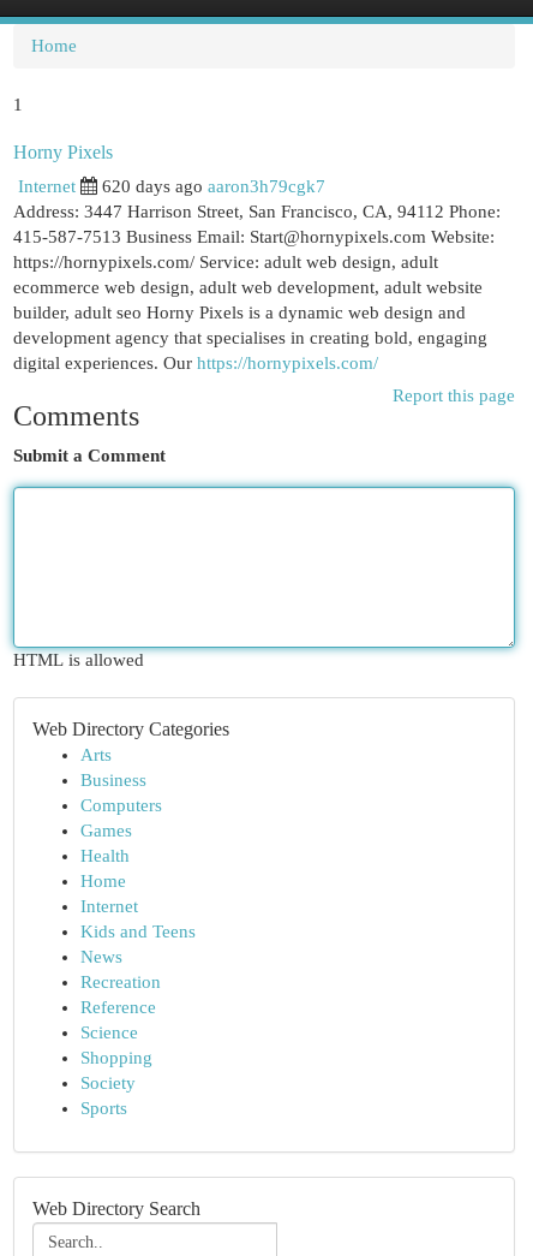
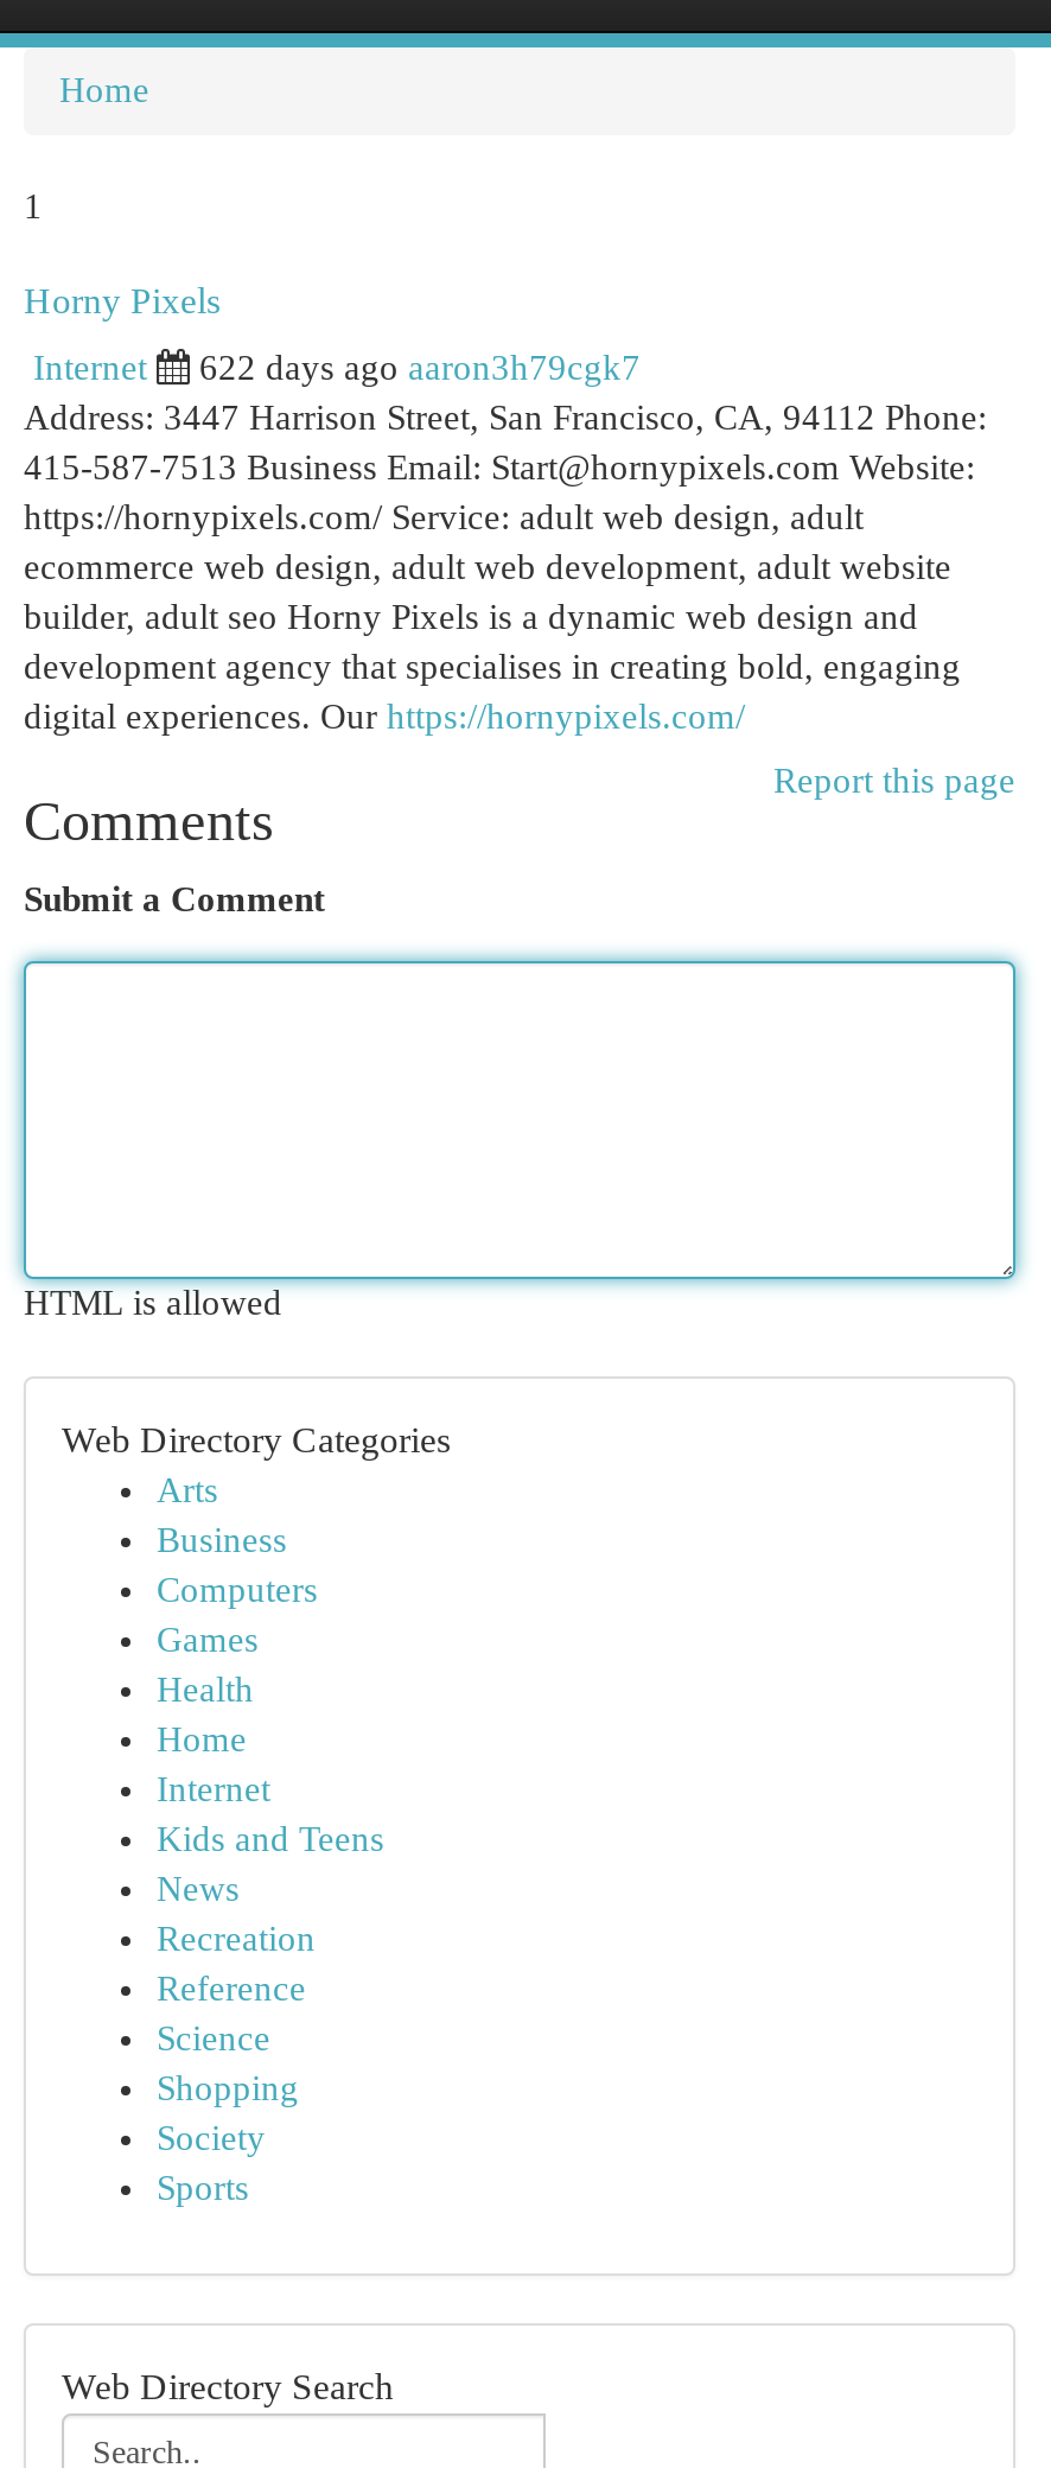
- 620 days ago aaron3h79cgk7
+ 622 days ago aaron3h79cgk7
